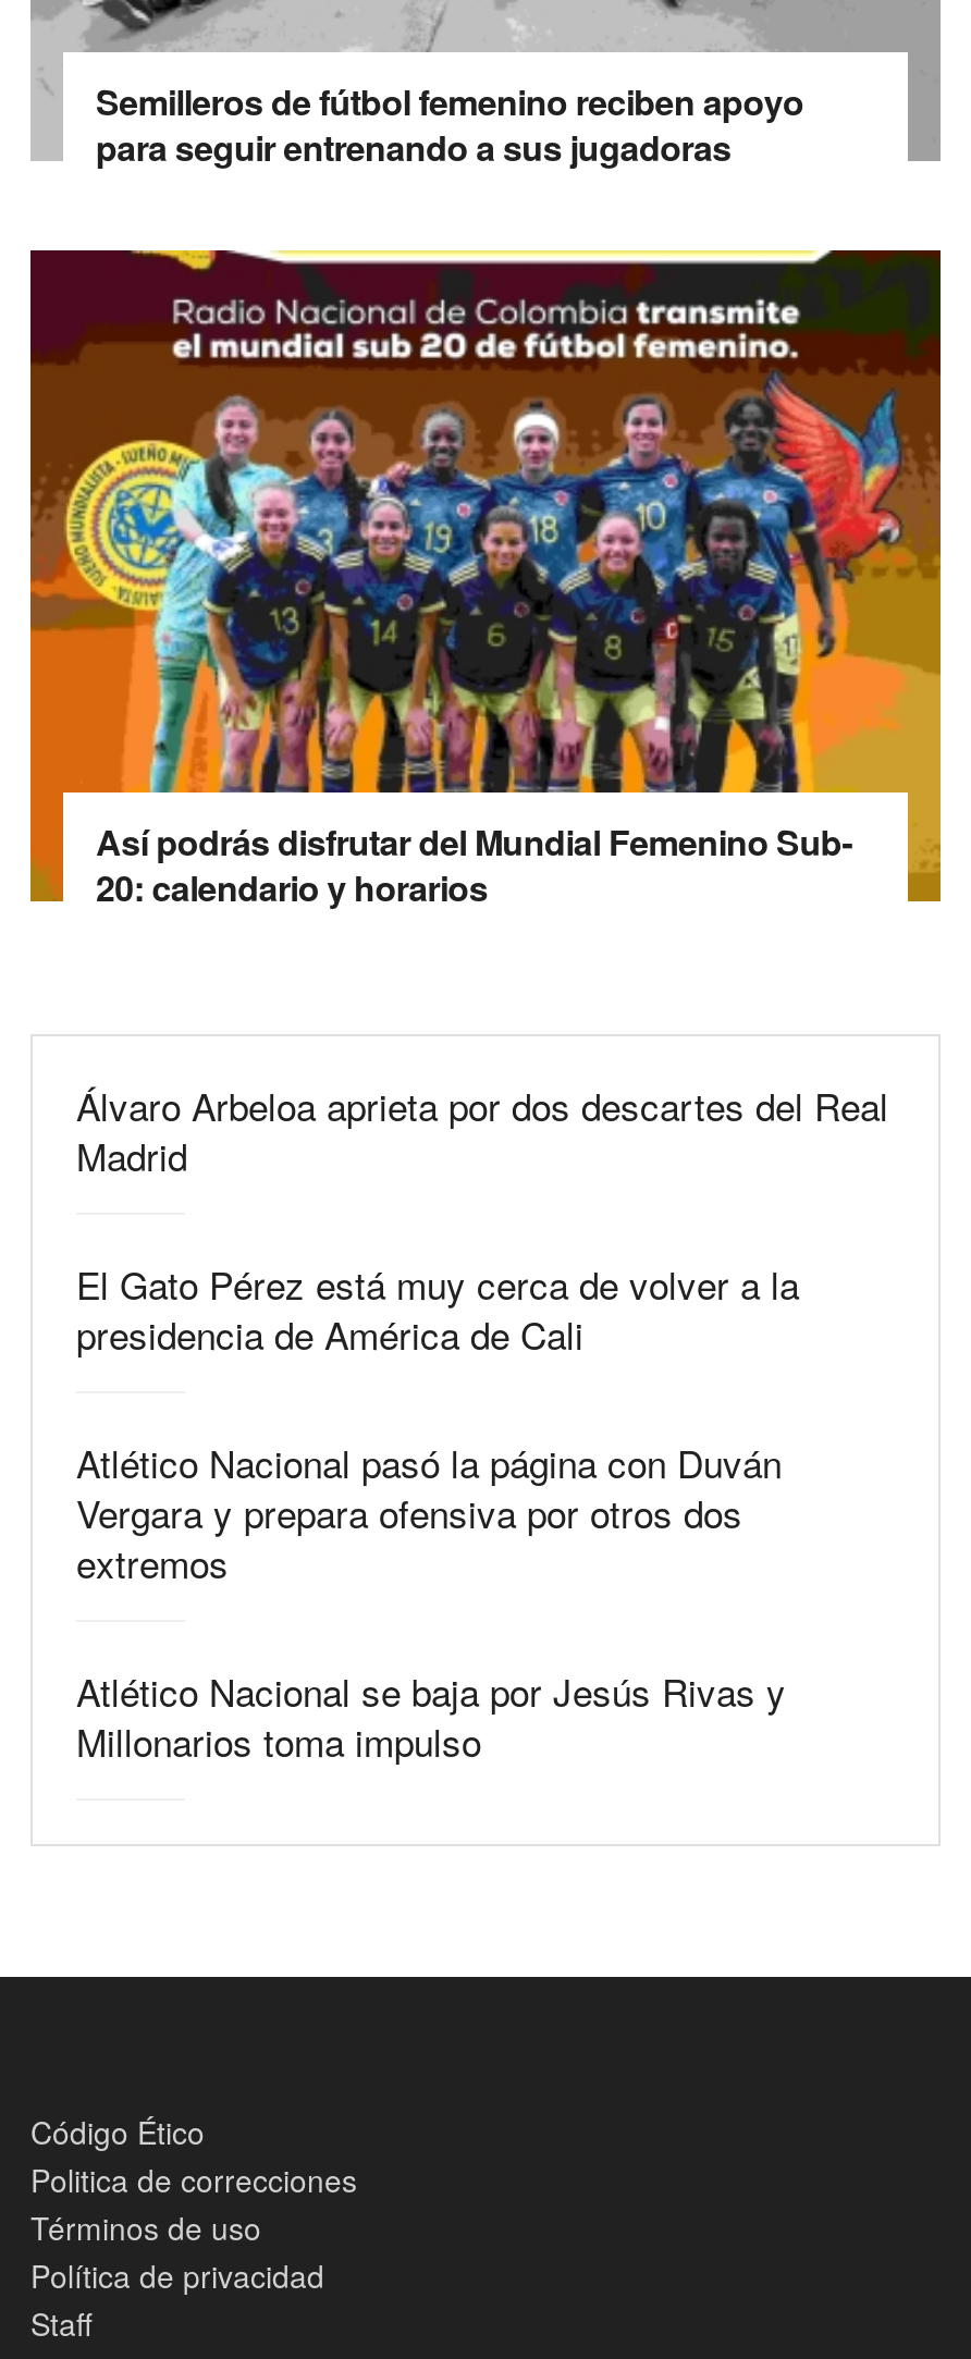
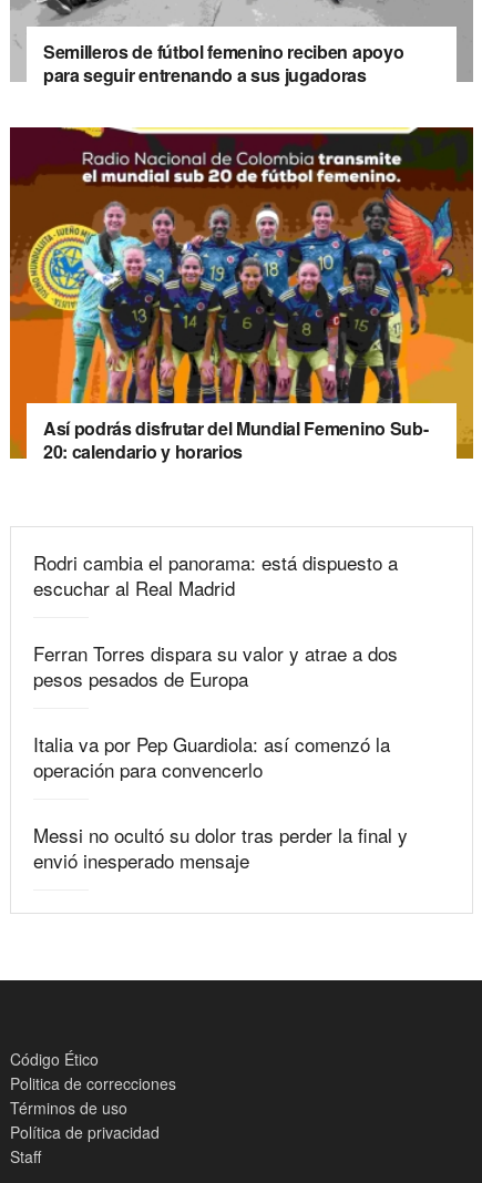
- Álvaro Arbeloa aprieta por dos descartes del Real
- Madrid
+ Rodri cambia el panorama: está dispuesto a
+ escuchar al Real Madrid

- El Gato Pérez está muy cerca de volver a la
- presidencia de América de Cali
+ Ferran Torres dispara su valor y atrae a dos
+ pesos pesados de Europa

- Atlético Nacional pasó la página con Duván
- Vergara y prepara ofensiva por otros dos
- extremos
+ Italia va por Pep Guardiola: así comenzó la
+ operación para convencerlo

- Atlético Nacional se baja por Jesús Rivas y
- Millonarios toma impulso
+ Messi no ocultó su dolor tras perder la final y
+ envió inesperado mensaje
